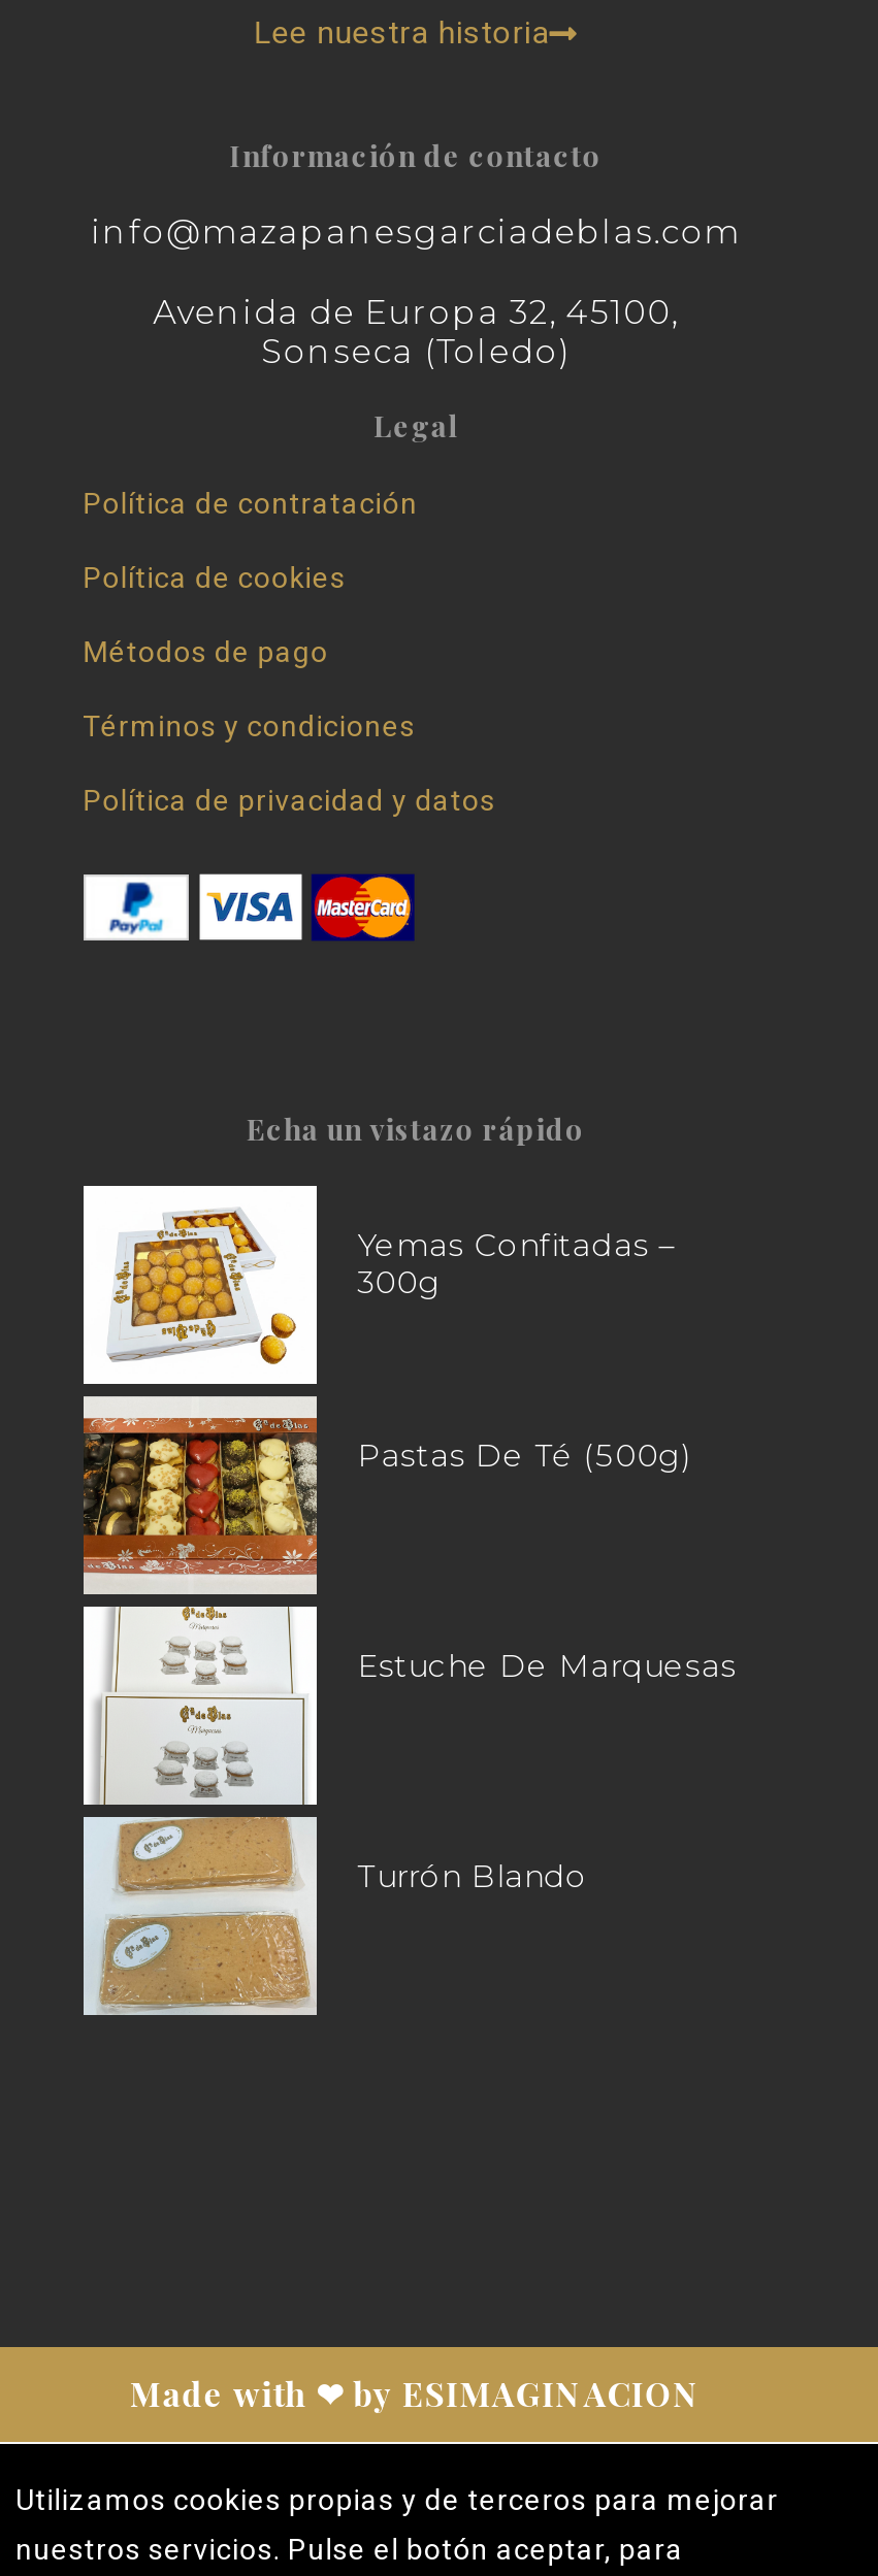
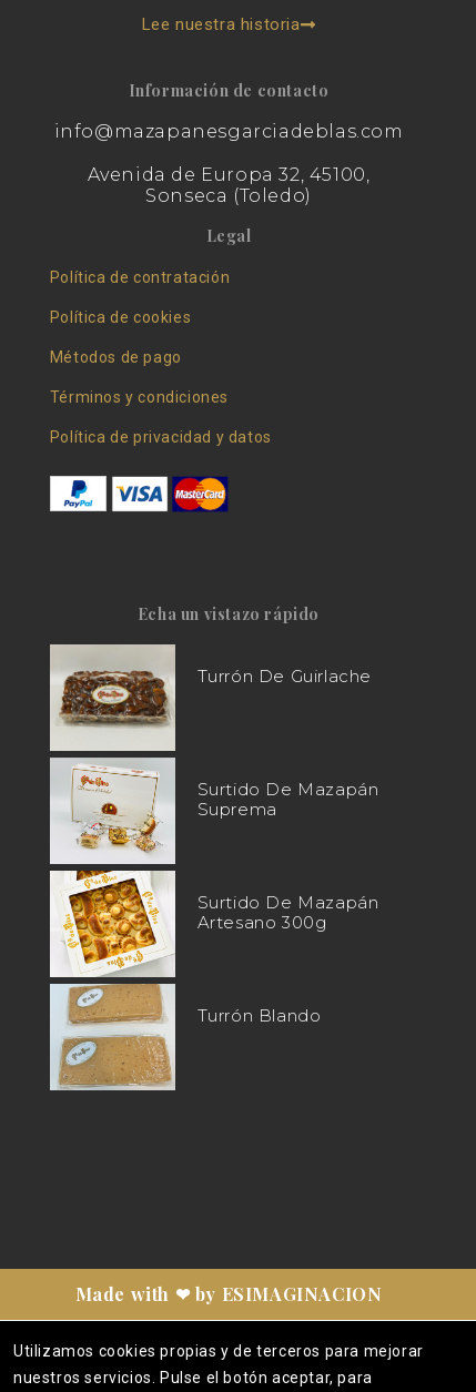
- [image]
- Yemas Confitadas –
- 300g
+ [image]
+ Turrón De Guirlache

- [image]
- Pastas De Té (500g)
+ [image]
+ Surtido De Mazapán
+ Suprema

- [image]
- Estuche De Marquesas
+ [image]
+ Surtido De Mazapán
+ Artesano 300g
